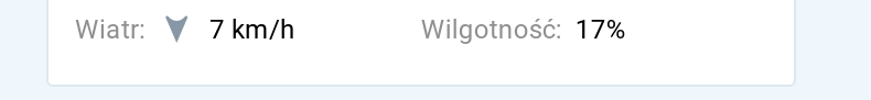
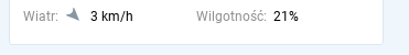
- 7 km/h
- Wilgotność: 17%
+ 3 km/h
+ Wilgotność: 21%
